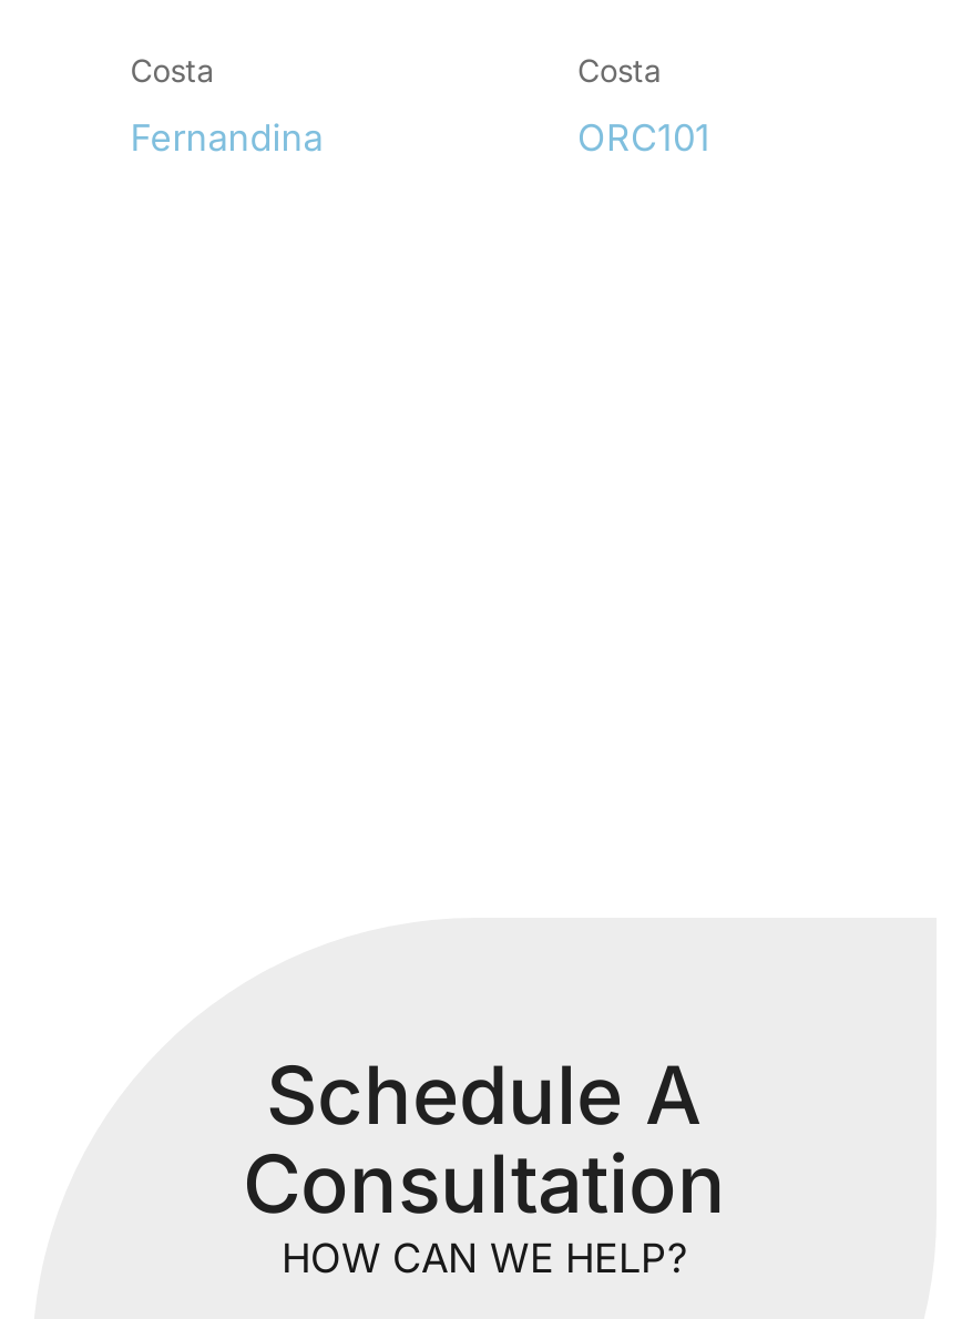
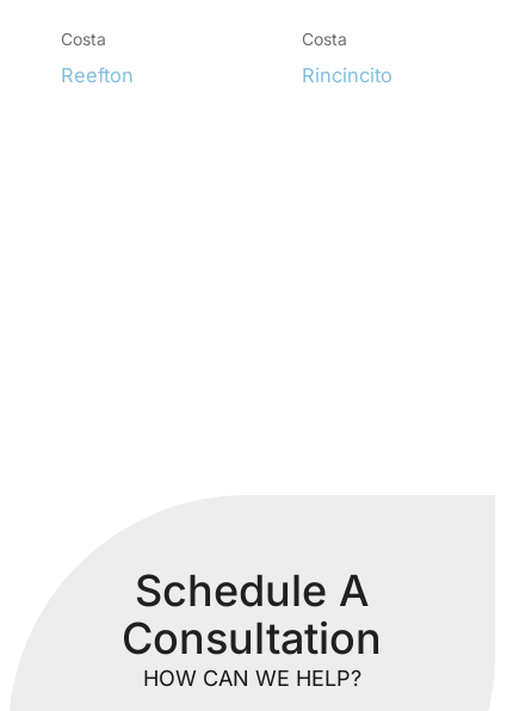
- Fernandina
+ Reefton

- ORC101
+ Rincincito
